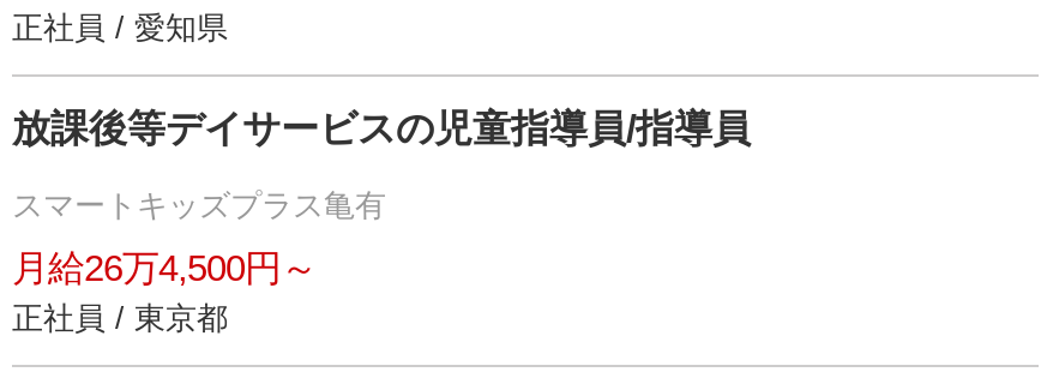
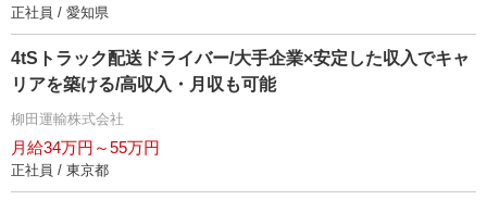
- 放課後等デイサービスの児童指導員/指導員
+ 4tSトラック配送ドライバー/大手企業×安定した収入でキャ
+ リアを築ける/高収入・月収も可能

- スマートキッズプラス亀有
+ 柳田運輸株式会社

- 月給26万4,500円～
+ 月給34万円～55万円
